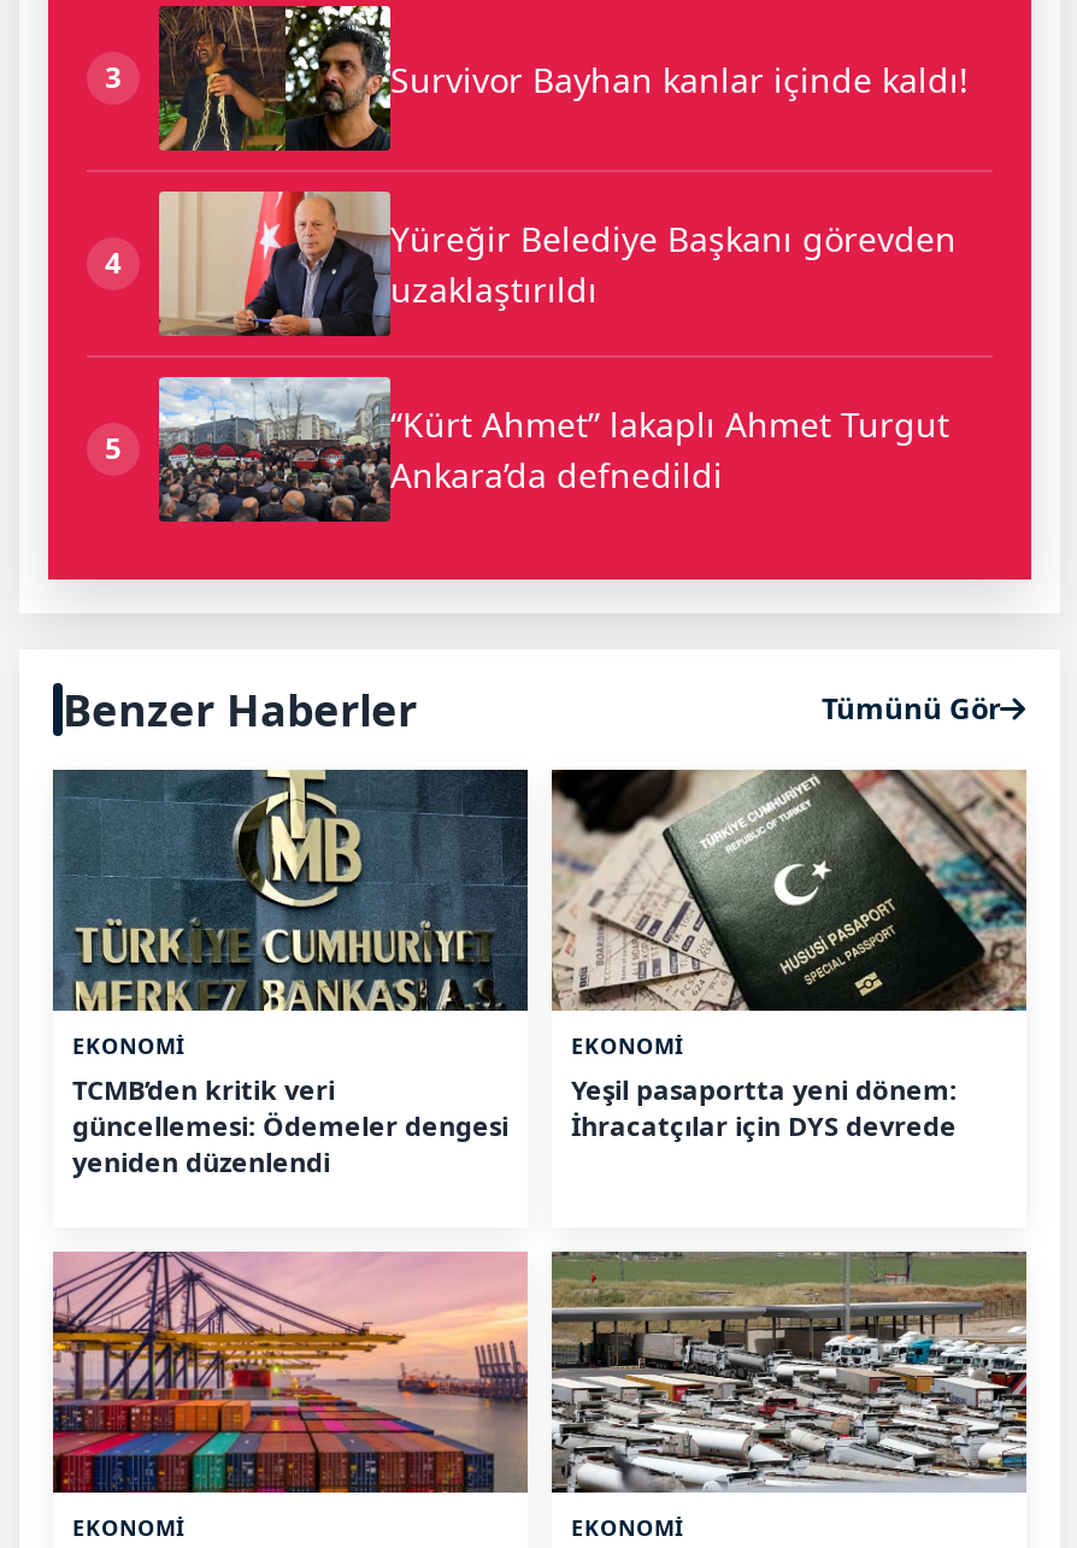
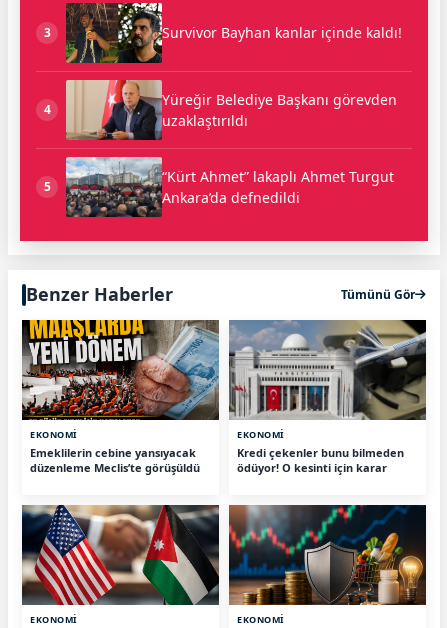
- [image]
- TCMB’den kritik veri
- güncellemesi: Ödemeler dengesi
- yeniden düzenlendi
+ [image]
+ Emeklilerin cebine yansıyacak
+ düzenleme Meclis’te görüşüldü

- [image]
- Yeşil pasaportta yeni dönem:
- İhracatçılar için DYS devrede
+ [image]
+ Kredi çekenler bunu bilmeden
+ ödüyor! O kesinti için karar

- [image]
+ [image]

- [image]
+ [image]
